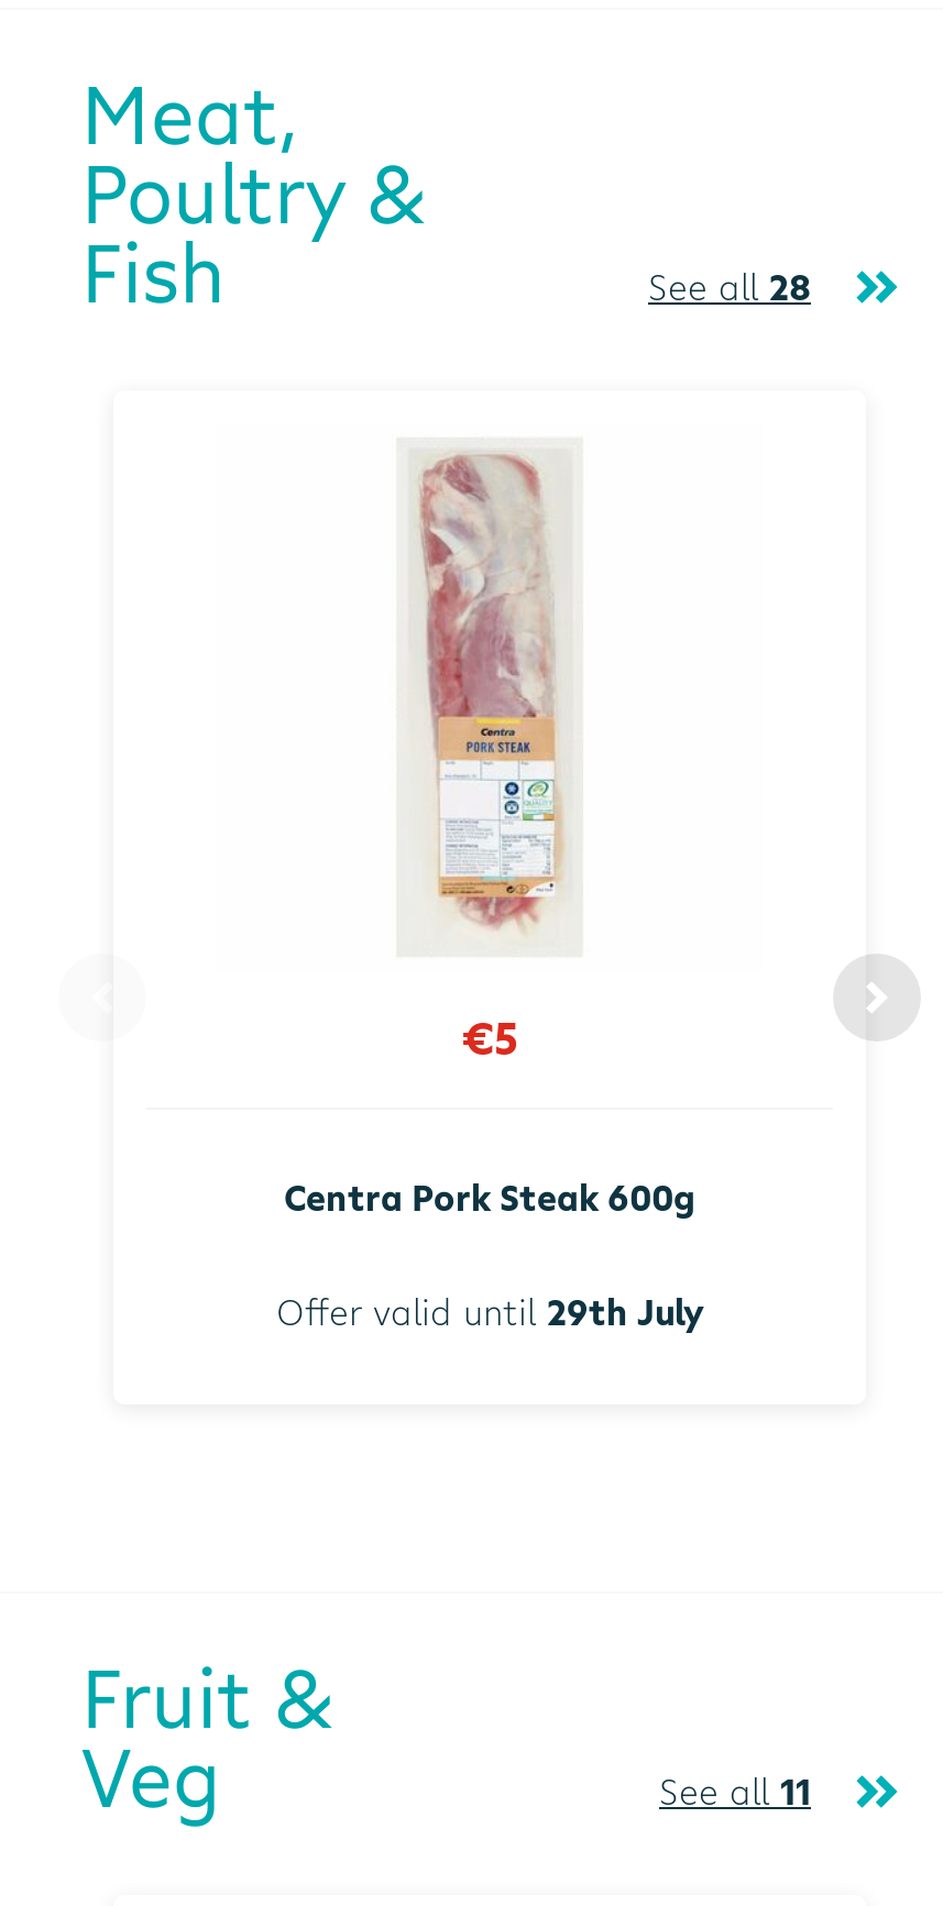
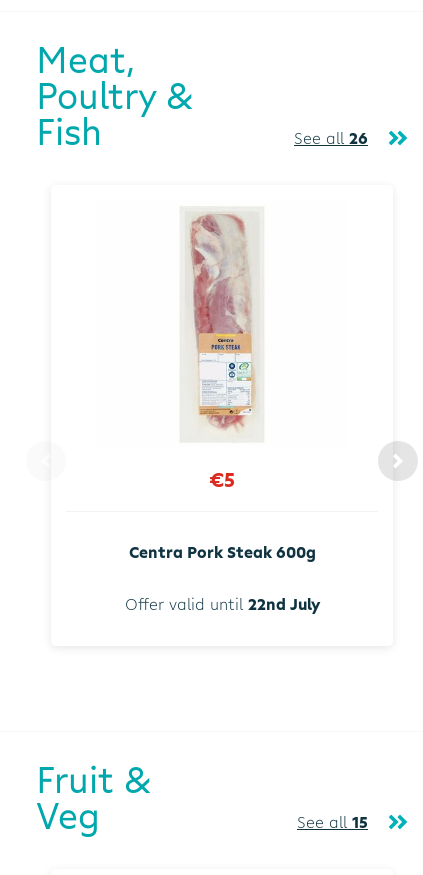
- See all 28
+ See all 26

- Offer valid until 29th July
+ Offer valid until 22nd July

- See all 11
+ See all 15
